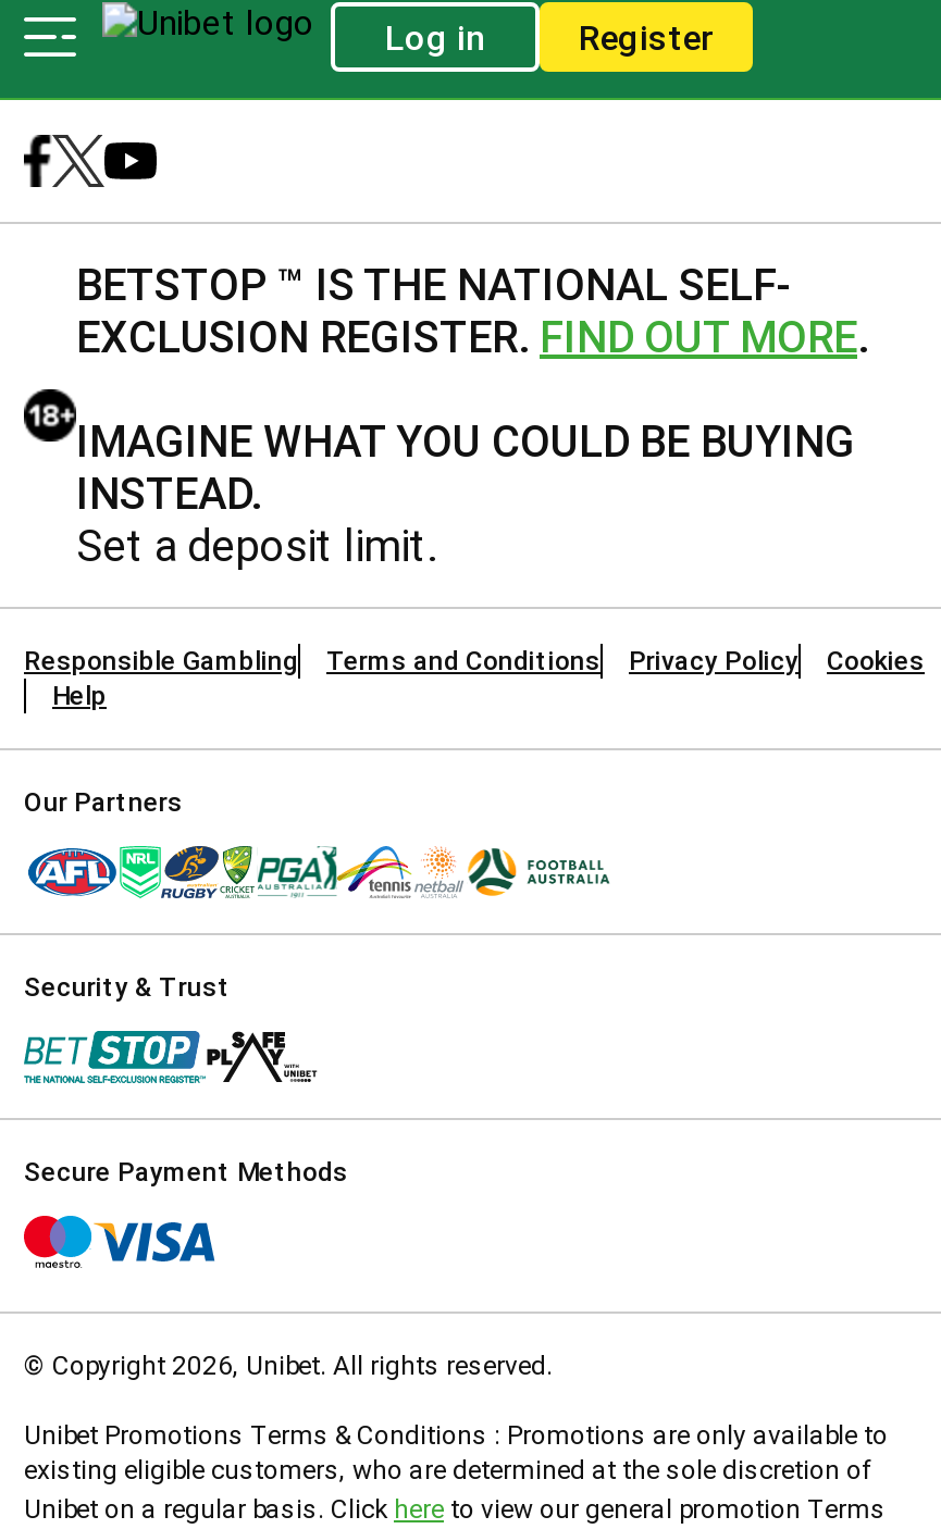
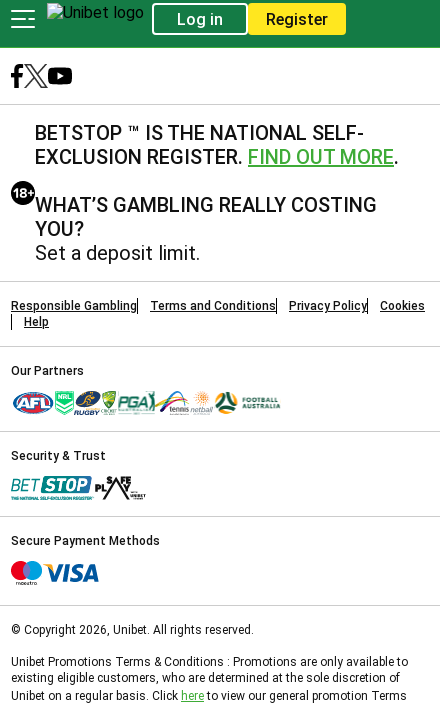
- IMAGINE WHAT YOU COULD BE BUYING
- INSTEAD.
+ WHAT’S GAMBLING REALLY COSTING
+ YOU?
